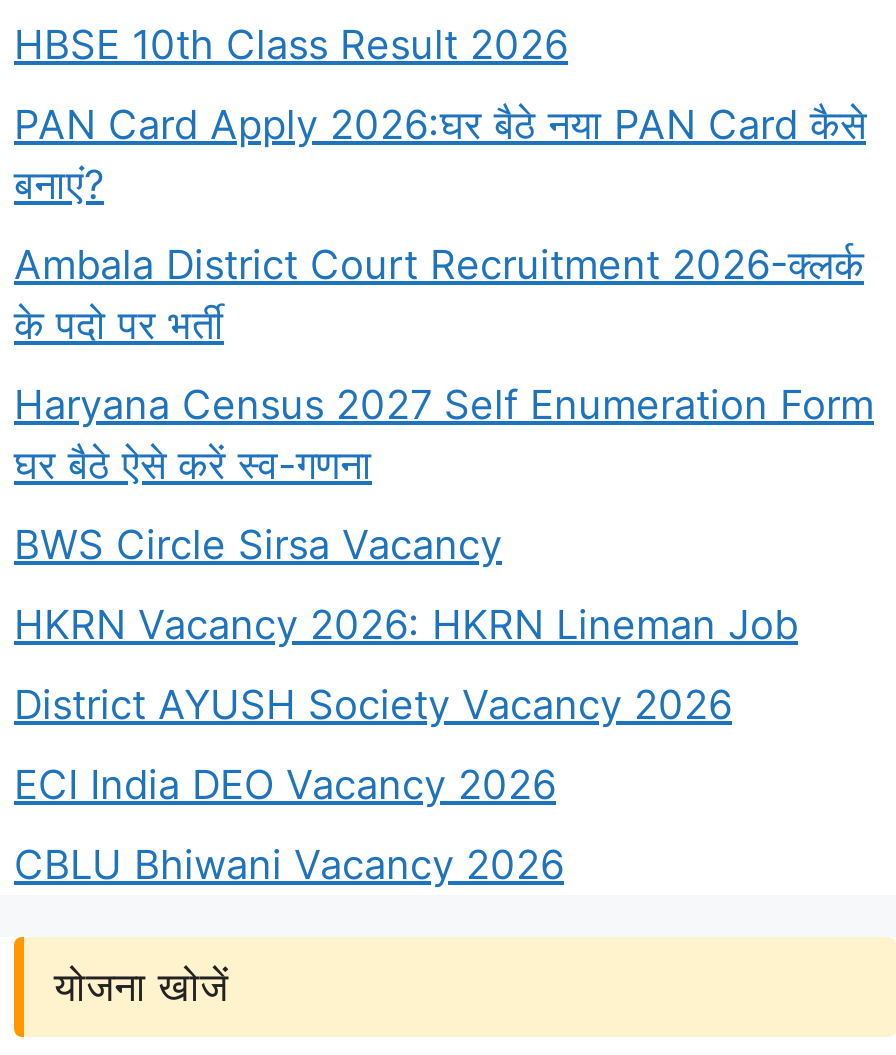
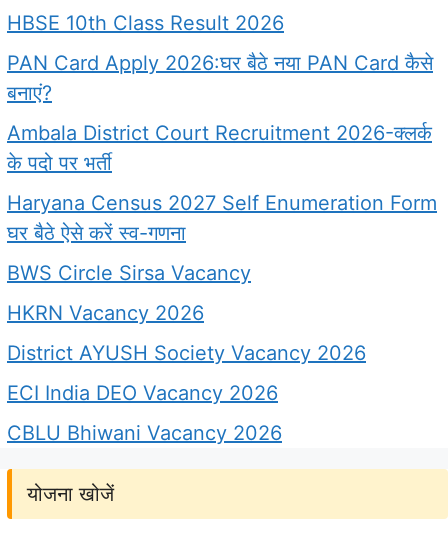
- HKRN Vacancy 2026: HKRN Lineman Job
+ HKRN Vacancy 2026
